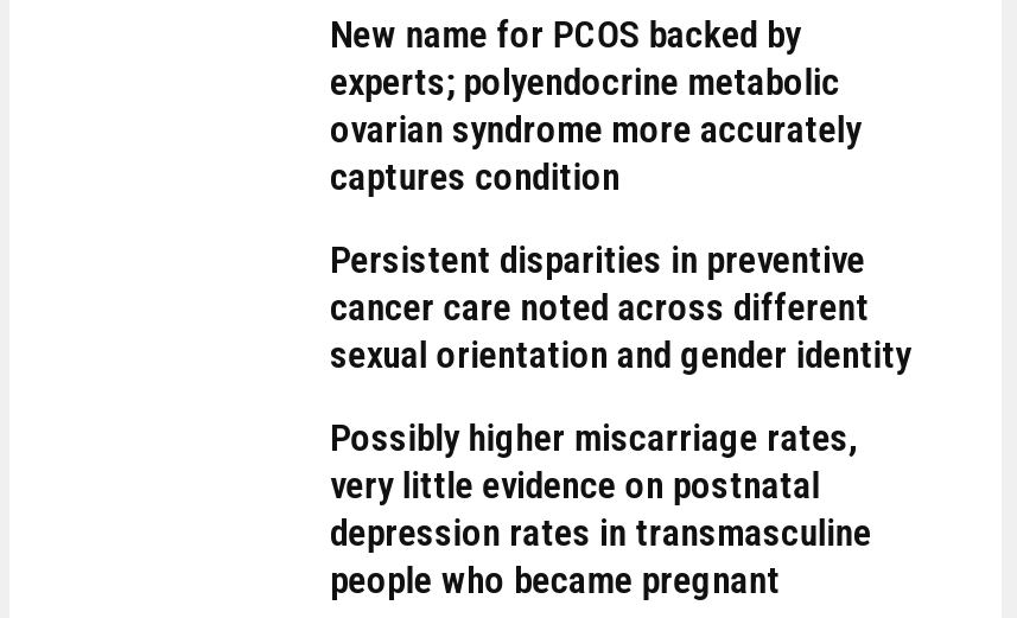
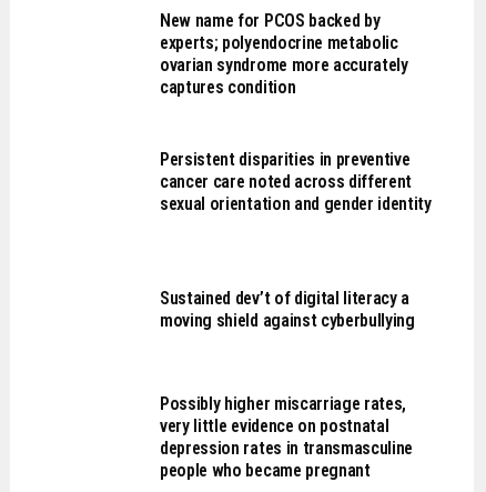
+ Sustained dev’t of digital literacy a
+ moving shield against cyberbullying
